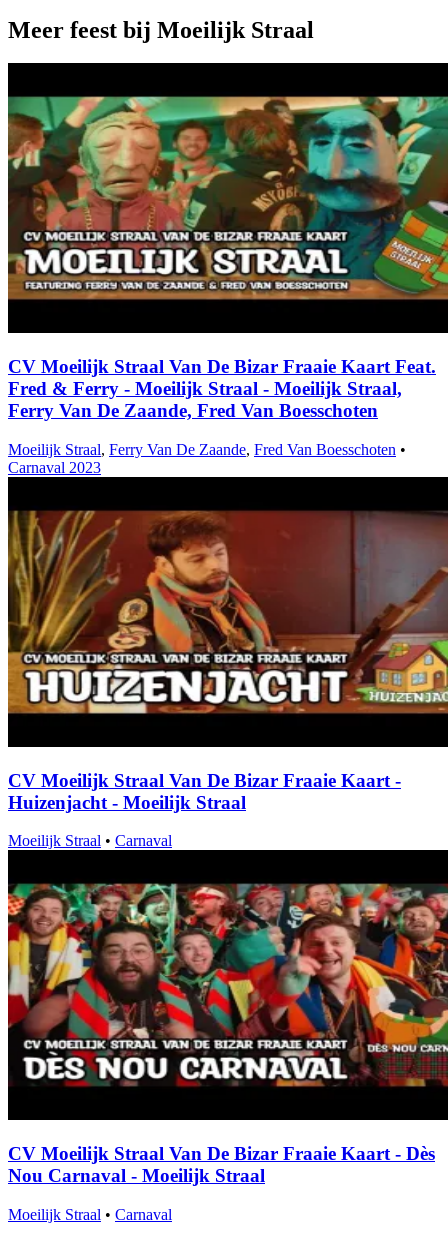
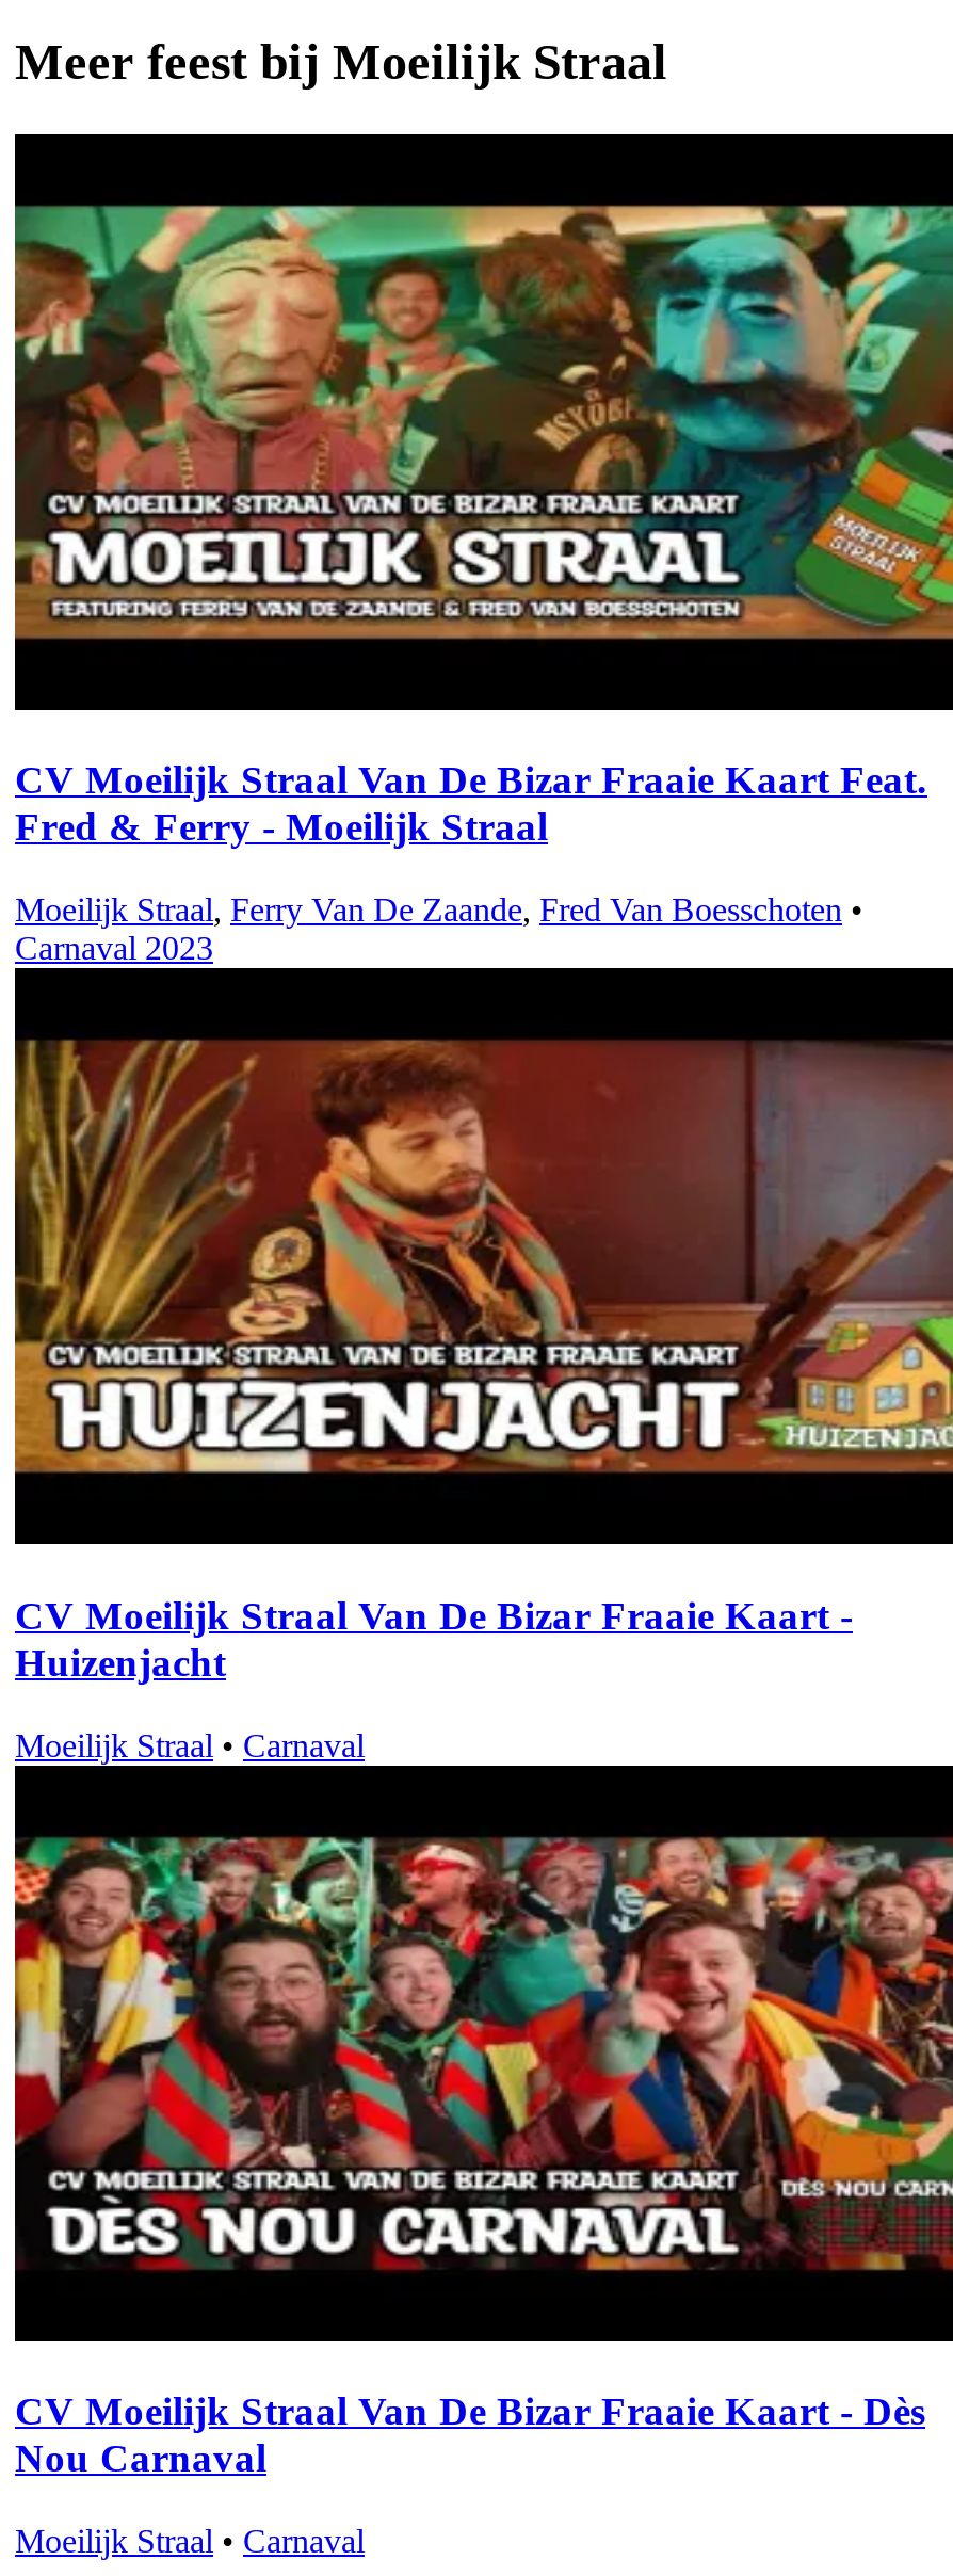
- Fred & Ferry - Moeilijk Straal - Moeilijk Straal,
- Ferry Van De Zaande, Fred Van Boesschoten
+ Fred & Ferry - Moeilijk Straal

- Huizenjacht - Moeilijk Straal
+ Huizenjacht

- Nou Carnaval - Moeilijk Straal
+ Nou Carnaval
